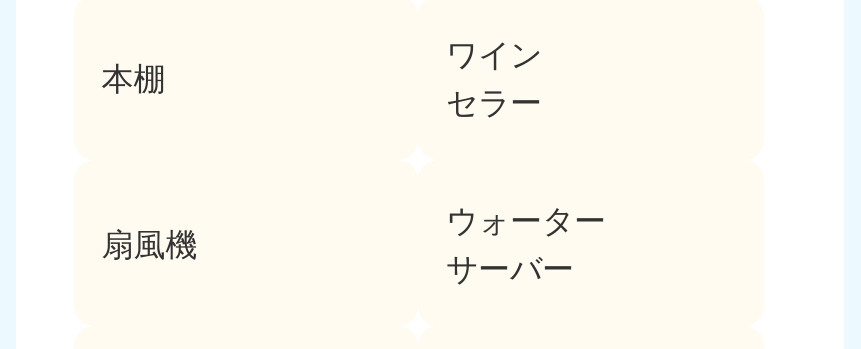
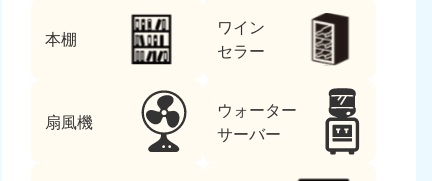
+ [image]

+ [image]

+ [image]

+ [image]
